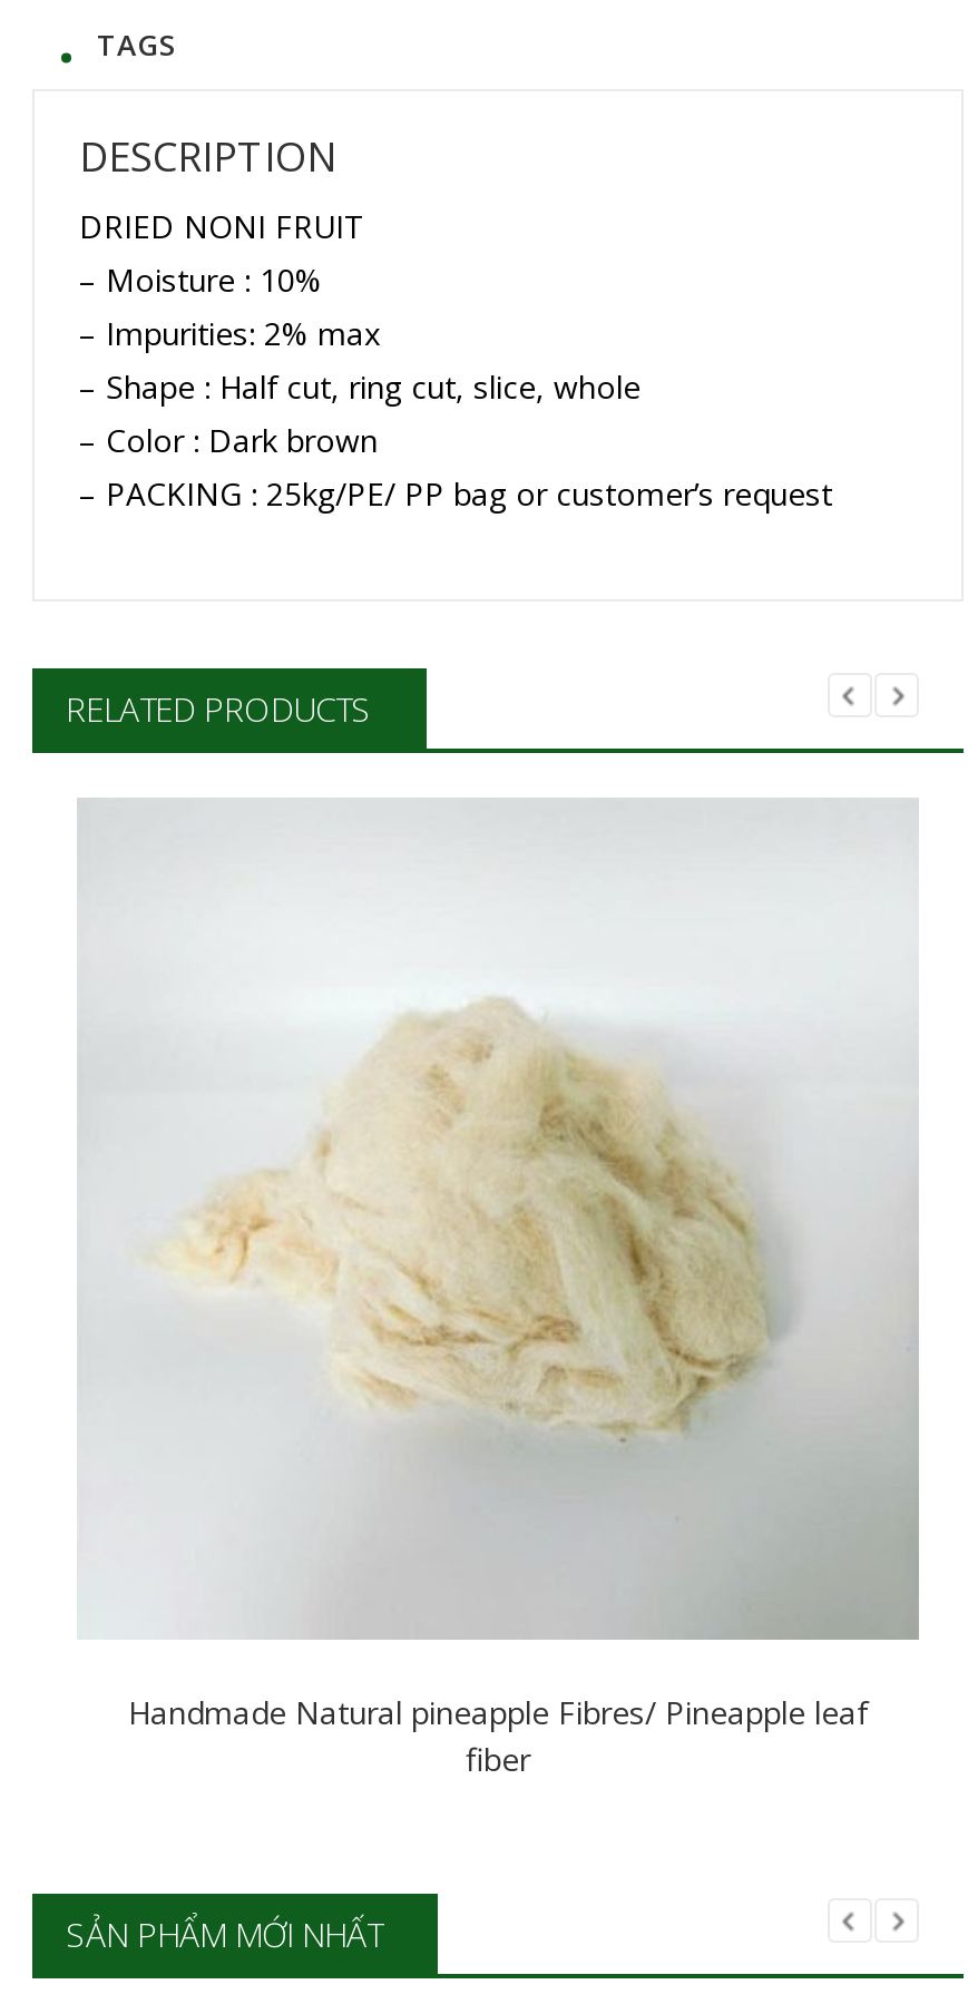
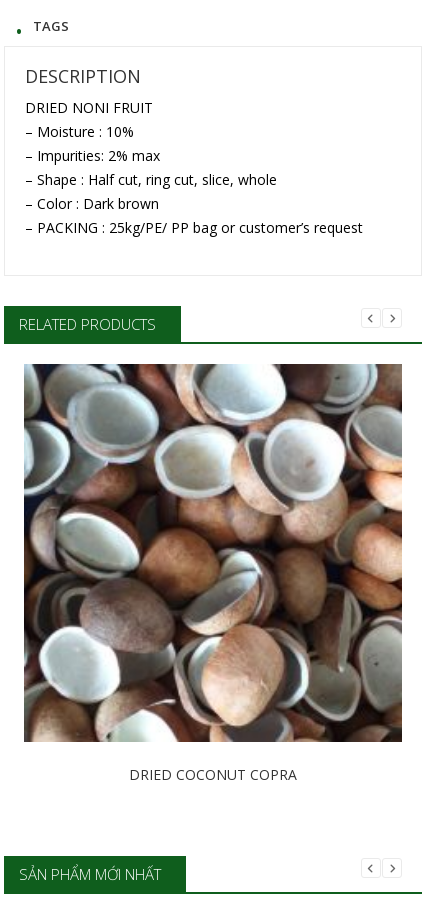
- [image]
- Handmade Natural pineapple Fibres/ Pineapple leaf
- fiber
+ [image]
+ DRIED COCONUT COPRA
